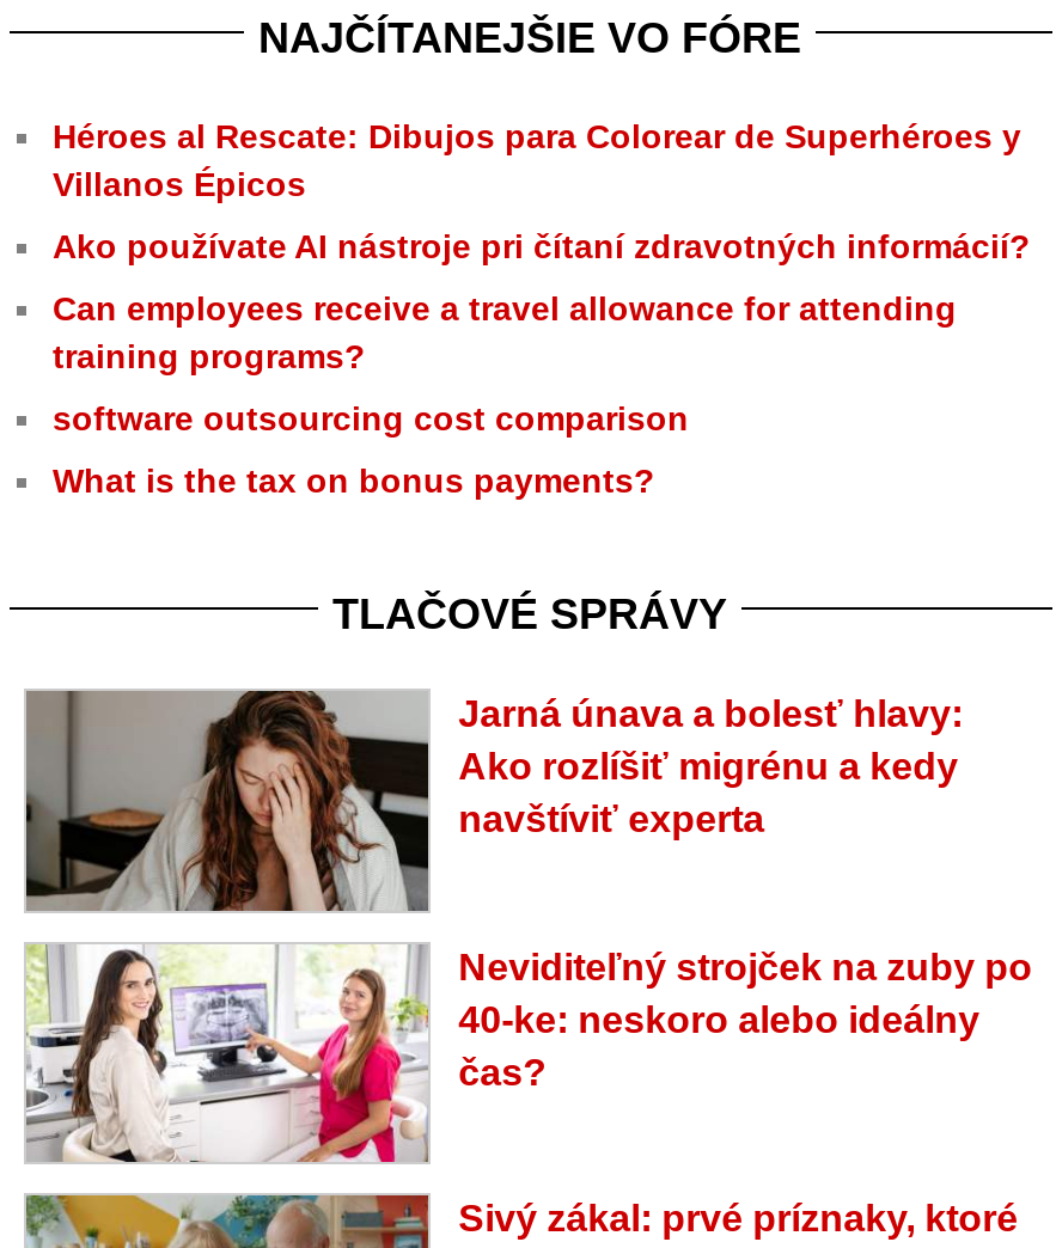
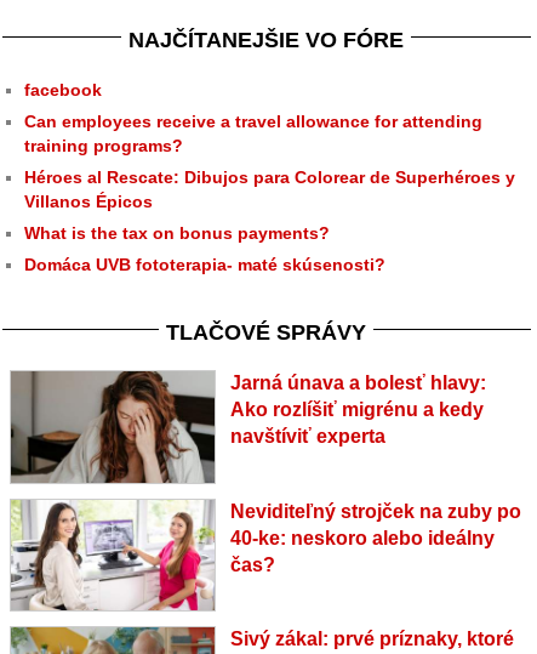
moved down: Héroes al Rescate: Dibujos para Colorear de Superhéroes y | Villanos Épicos

- Ako používate AI nástroje pri čítaní zdravotných informácií?
+ facebook

moved up: Can employees receive a travel allowance for attending | training programs?

- software outsourcing cost comparison

moved up: What is the tax on bonus payments?

+ Domáca UVB fototerapia- maté skúsenosti?
